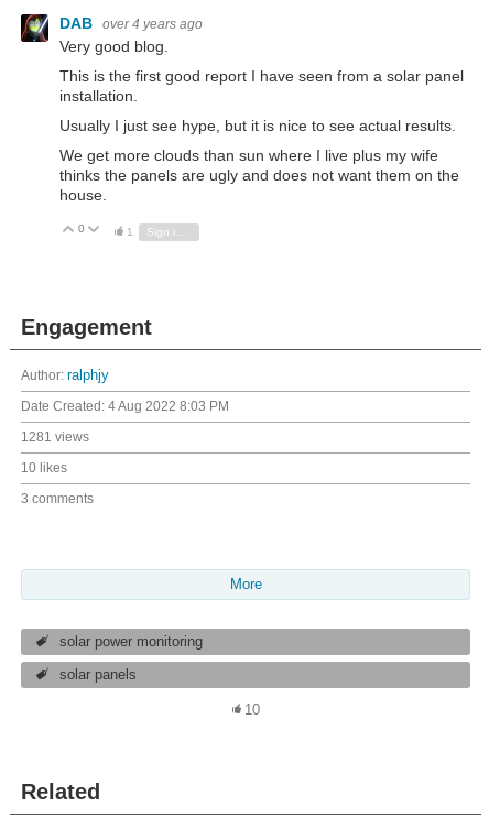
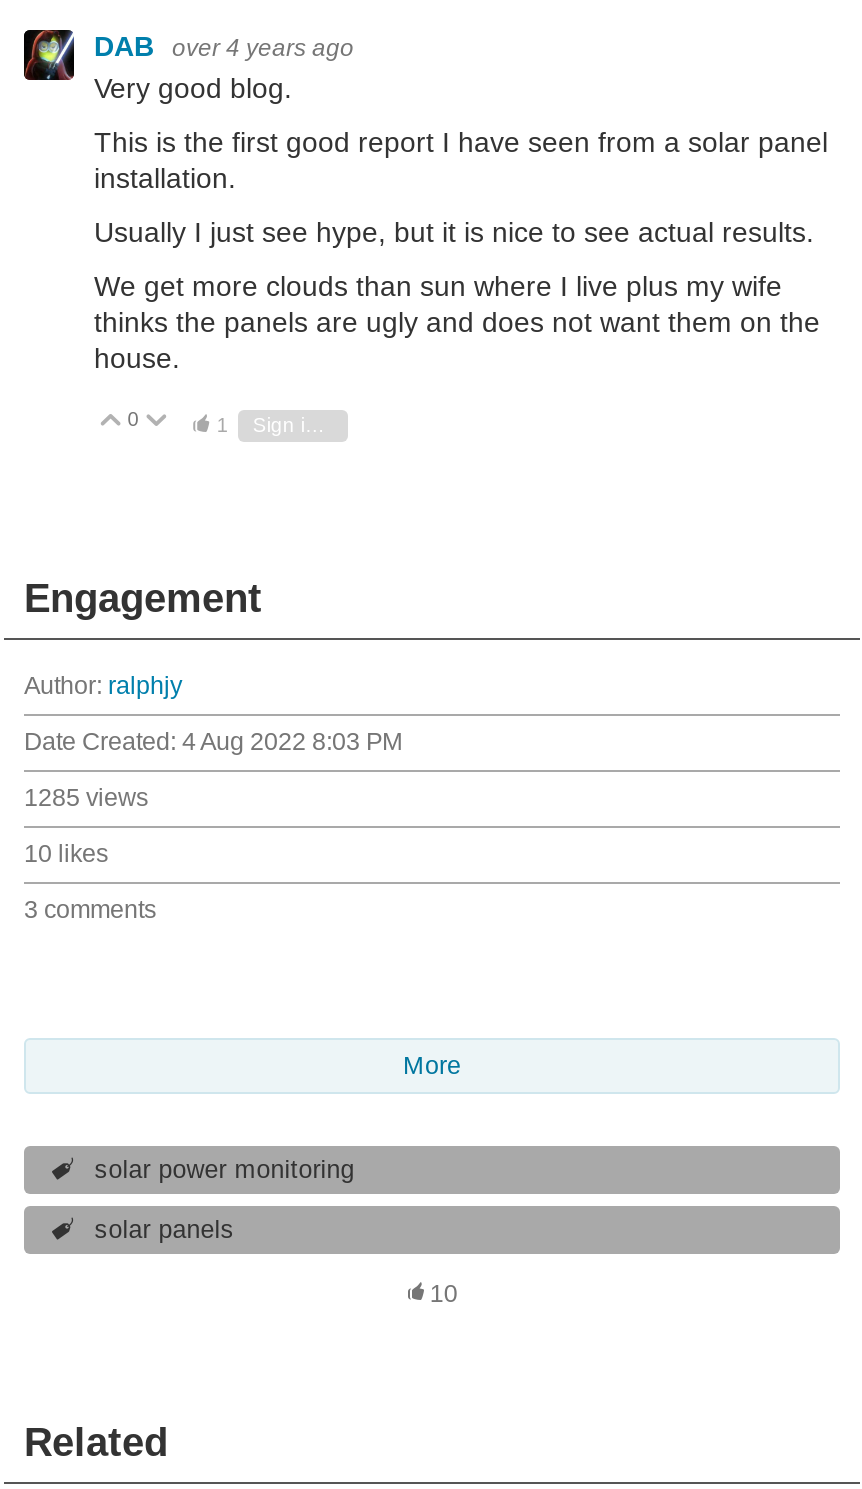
- 1281 views
+ 1285 views
